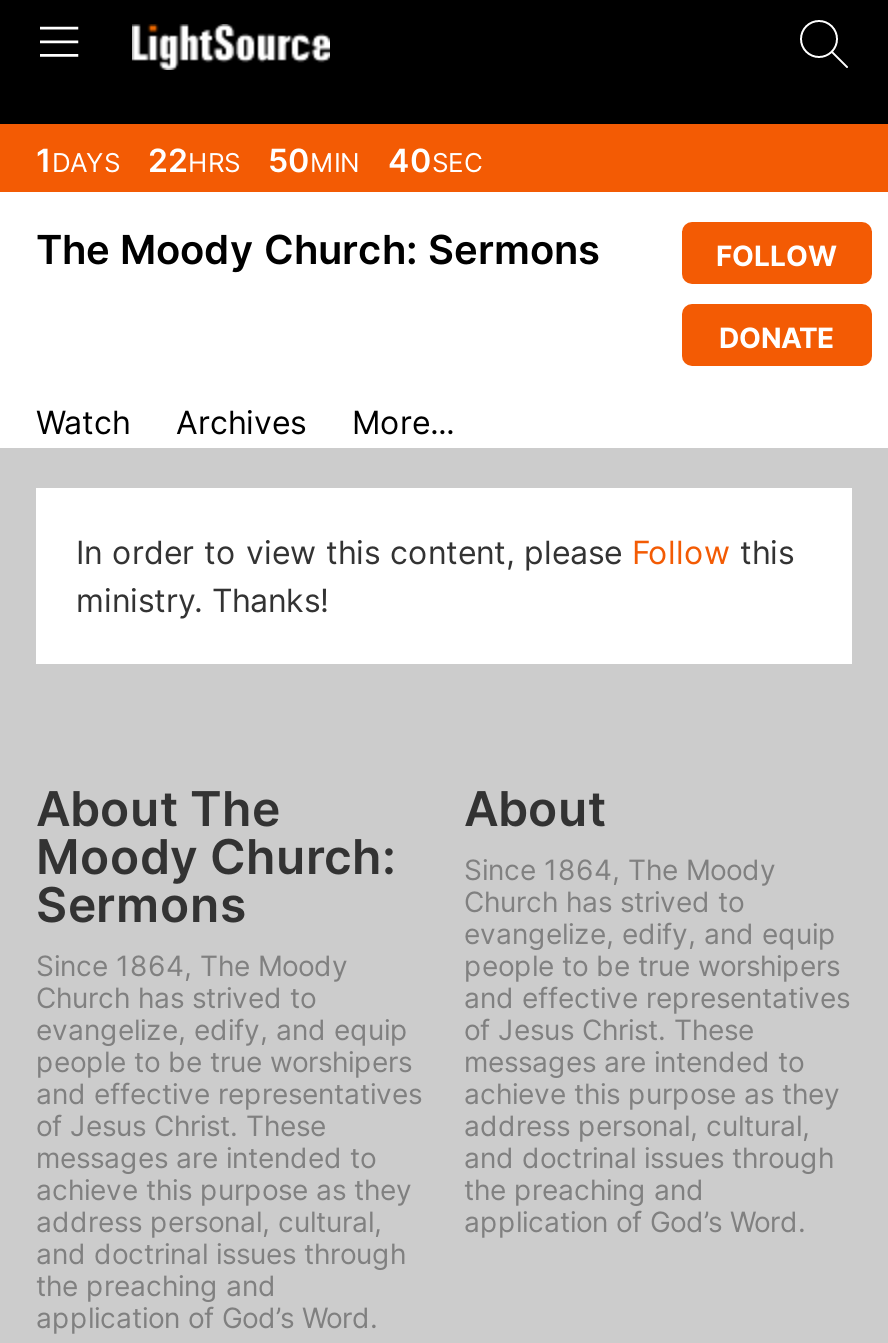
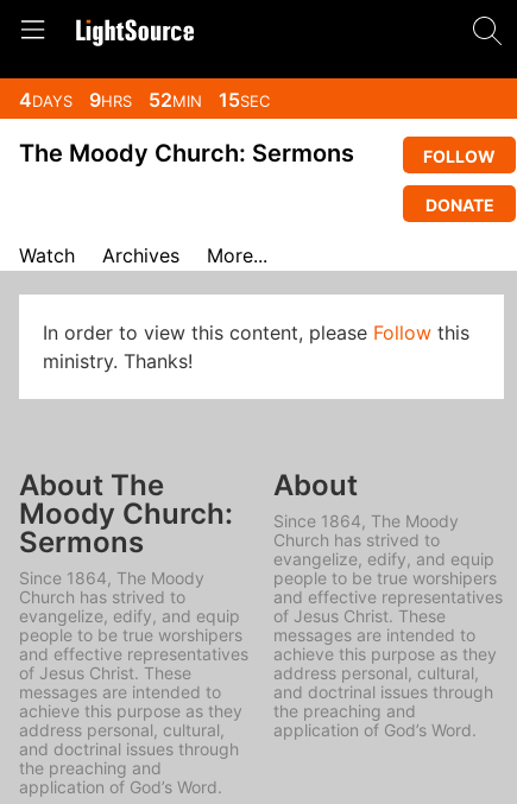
- 1DAYS 22HRS 50MIN 40SEC
+ 4DAYS 9HRS 52MIN 15SEC
